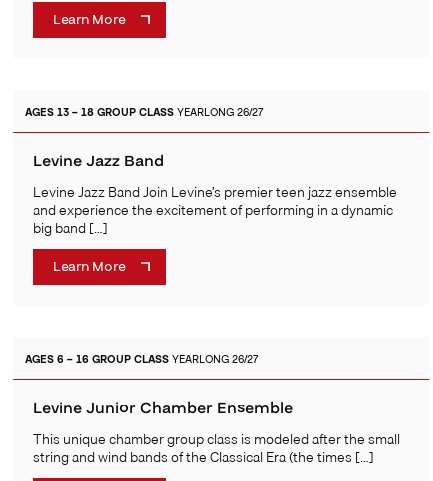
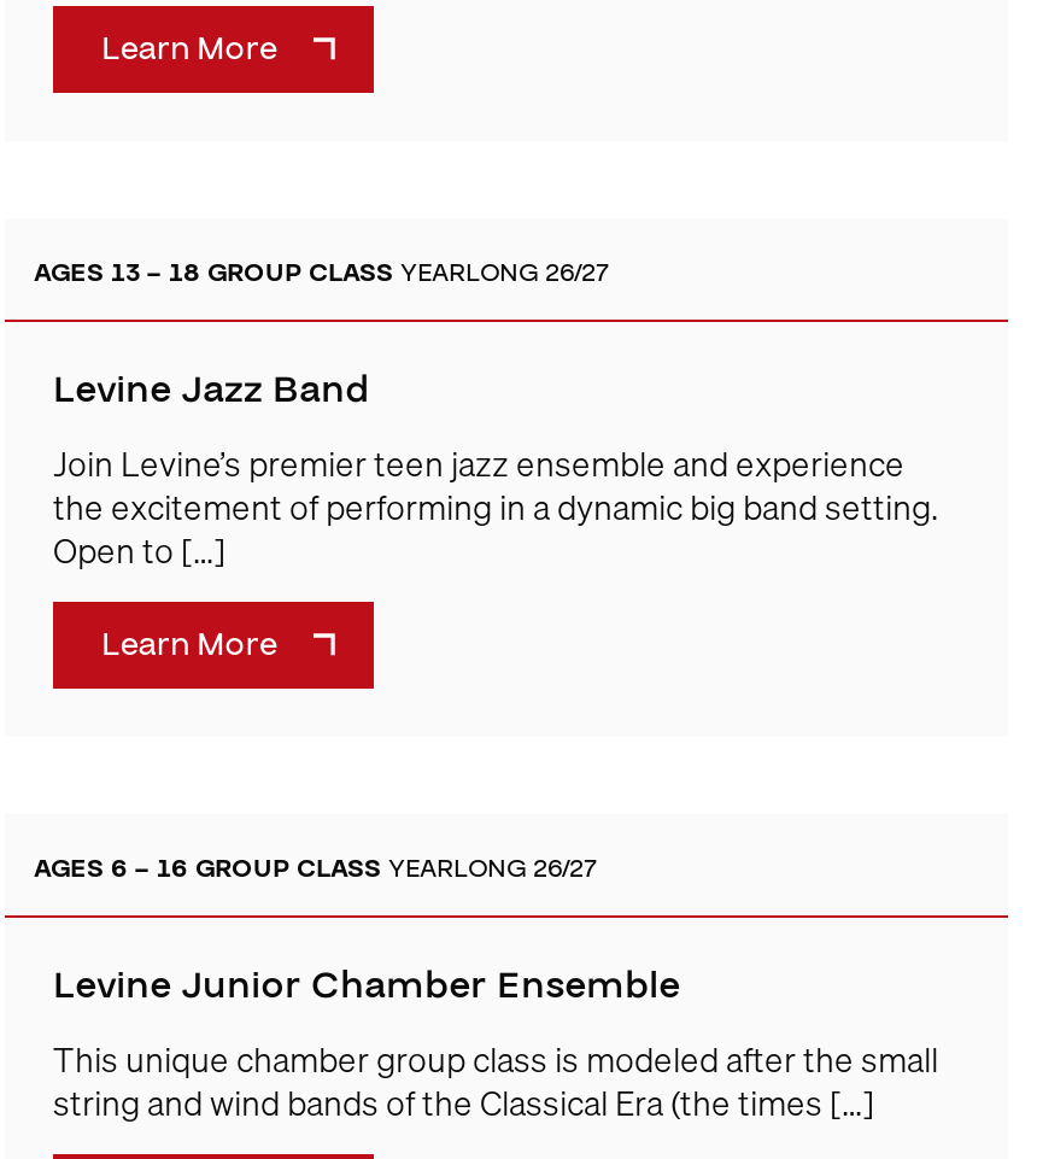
- Levine Jazz Band Join Levine’s premier teen jazz ensemble
- and experience the excitement of performing in a dynamic
- big band […]
+ Join Levine’s premier teen jazz ensemble and experience
+ the excitement of performing in a dynamic big band setting.
+ Open to […]
